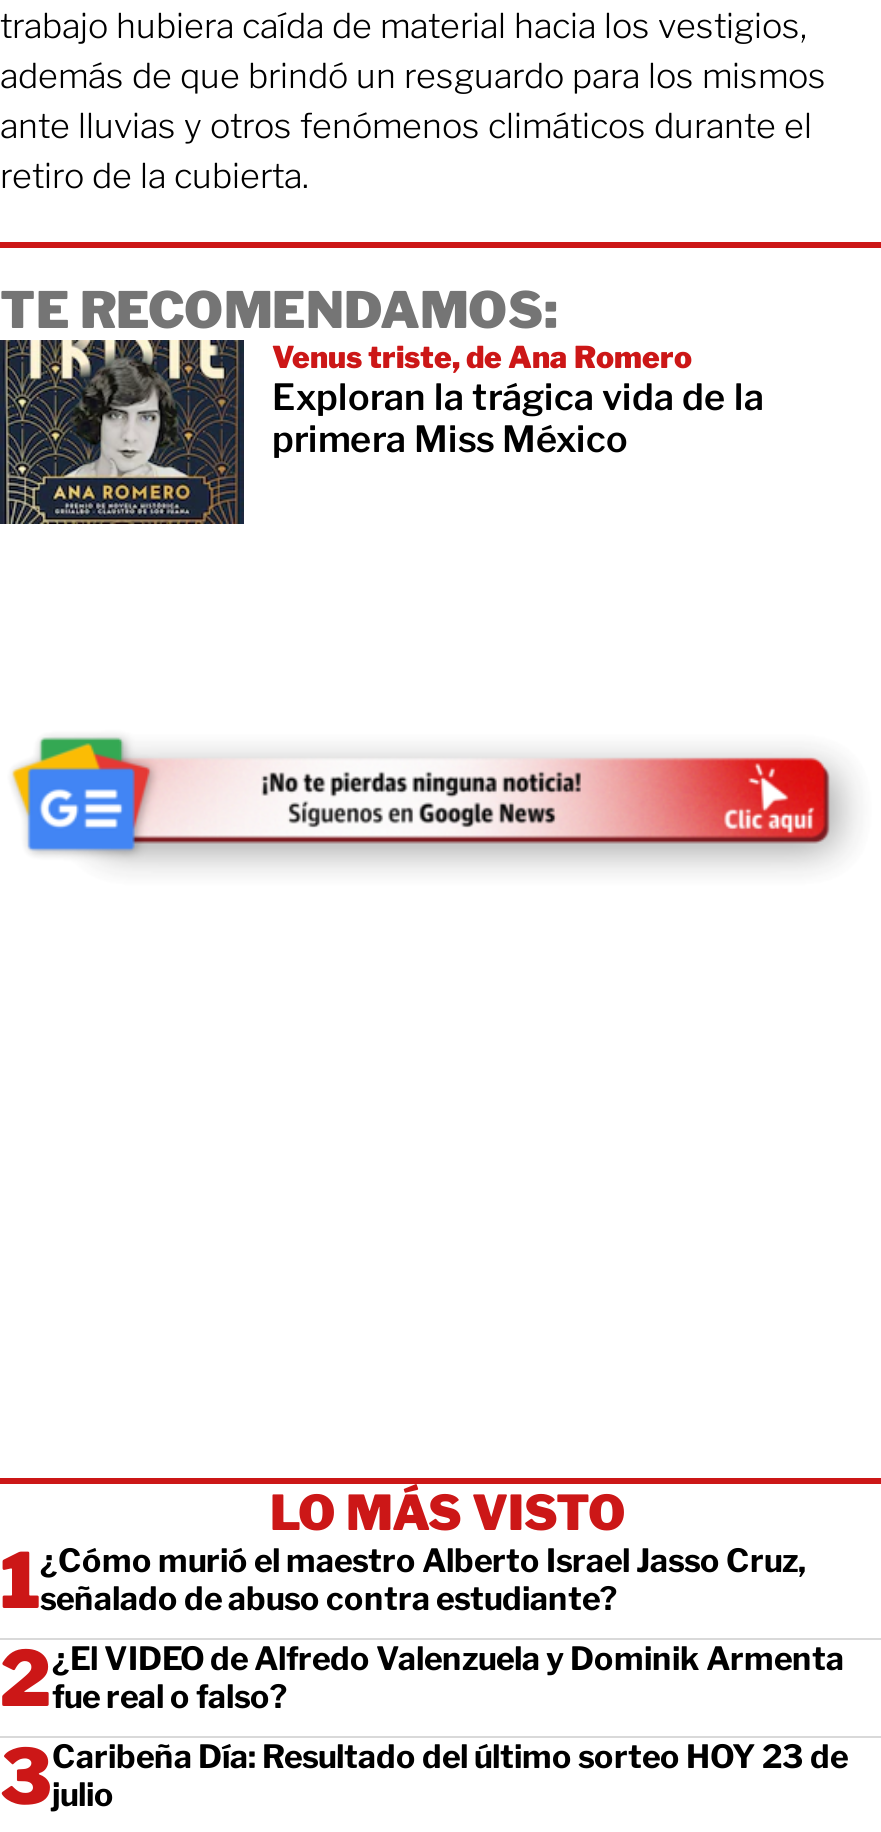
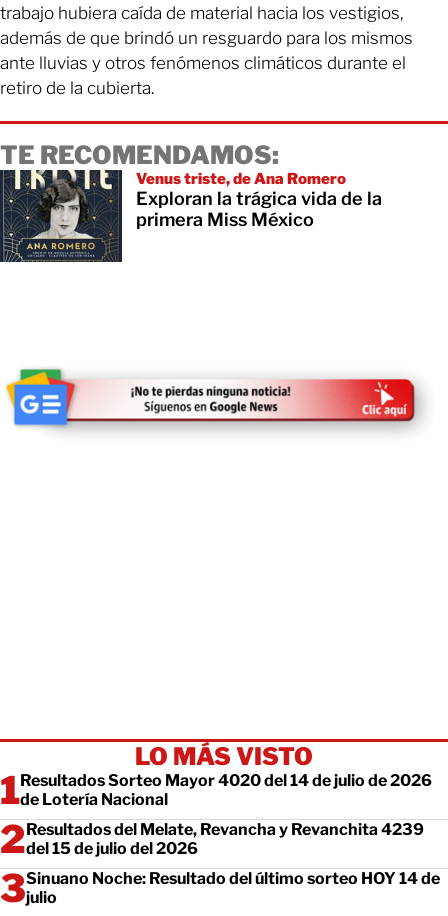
- ¿Cómo murió el maestro Alberto Israel Jasso Cruz,
- señalado de abuso contra estudiante?
+ Resultados Sorteo Mayor 4020 del 14 de julio de 2026
+ de Lotería Nacional

- ¿El VIDEO de Alfredo Valenzuela y Dominik Armenta
- fue real o falso?
+ Resultados del Melate, Revancha y Revanchita 4239
+ del 15 de julio del 2026

- Caribeña Día: Resultado del último sorteo HOY 23 de
+ Sinuano Noche: Resultado del último sorteo HOY 14 de
